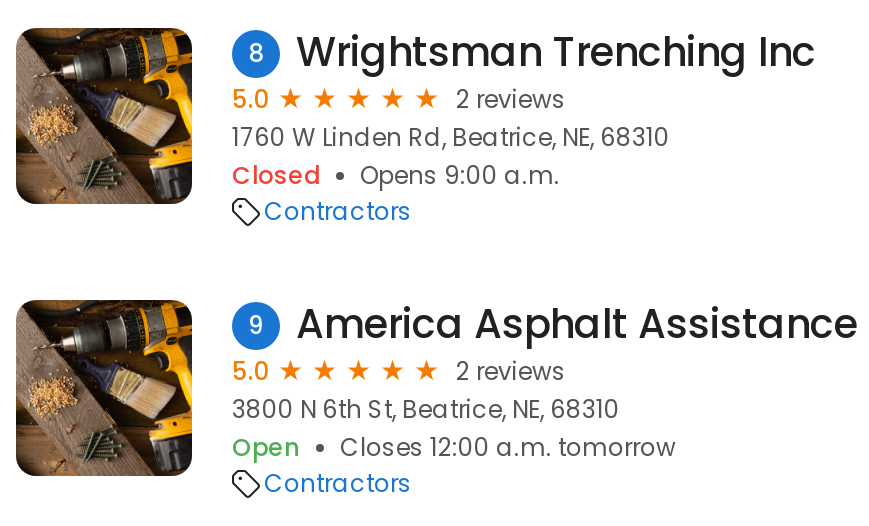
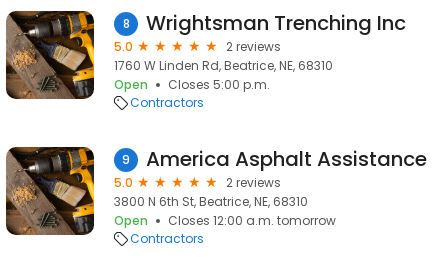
- Closed
- Opens 9:00 a.m.
+ Open
+ Closes 5:00 p.m.
